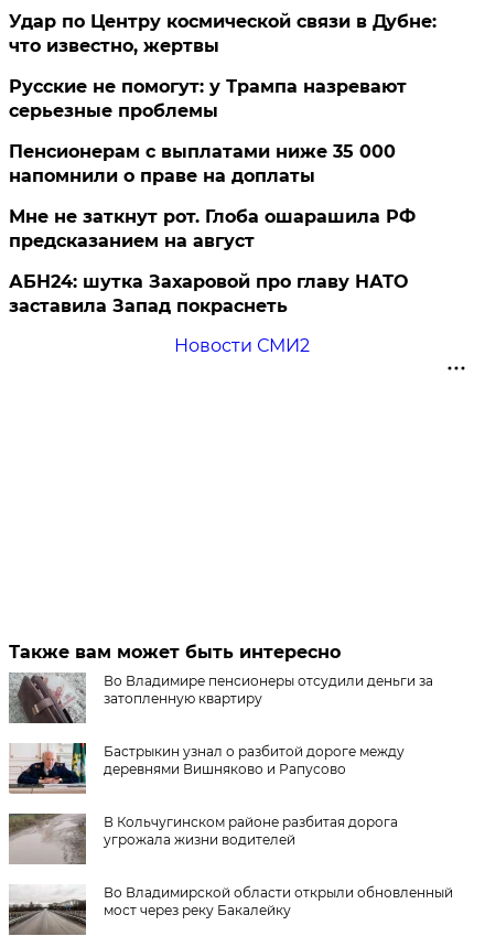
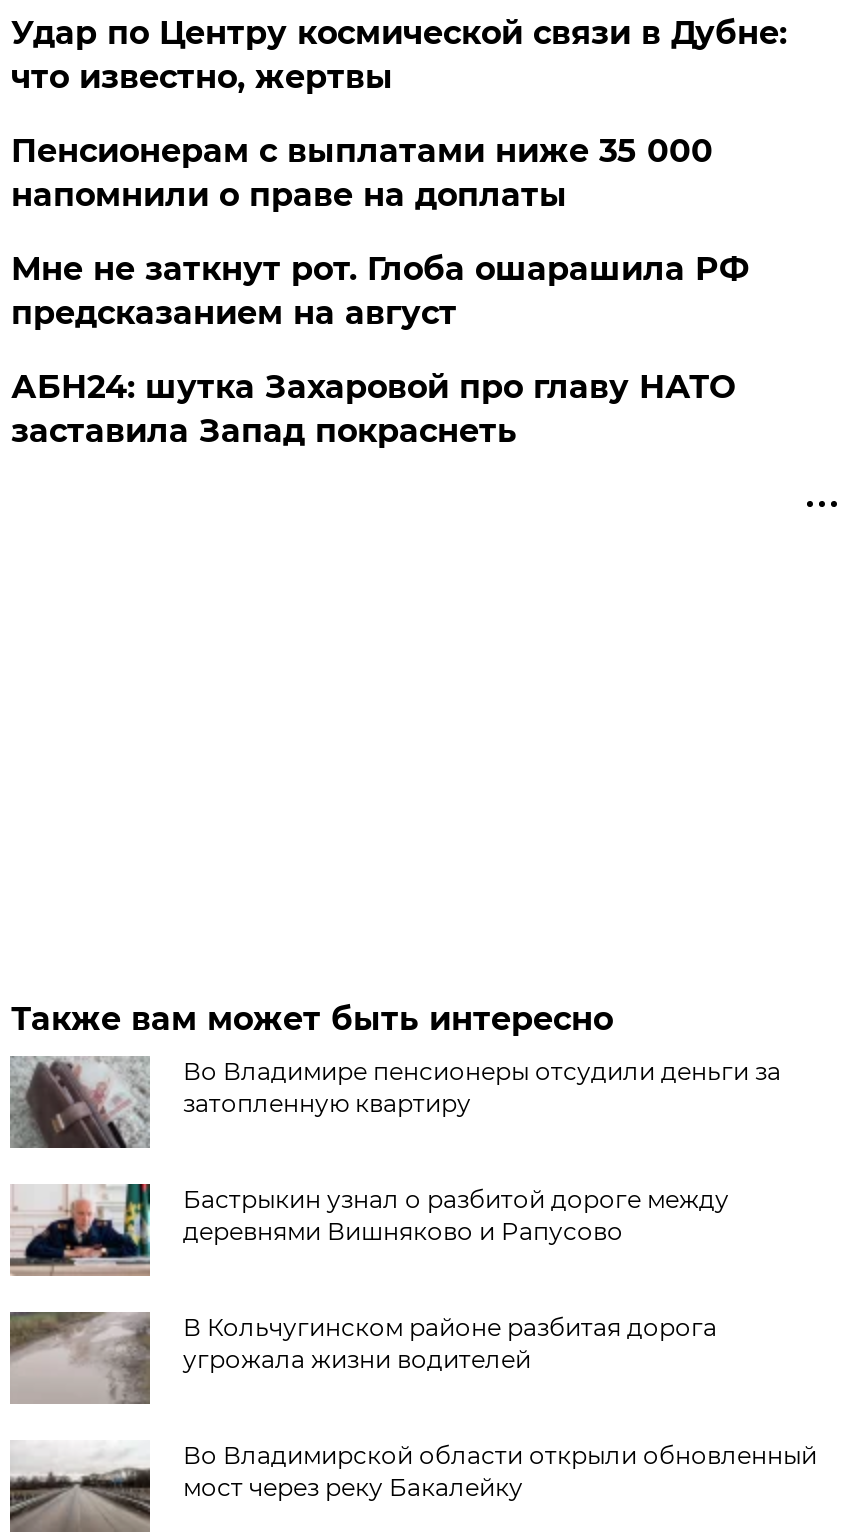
- Русские не помогут: у Трампа назревают
- серьезные проблемы

- Новости СМИ2
